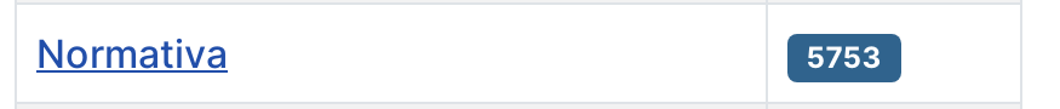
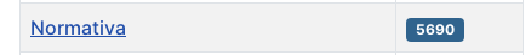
- 5753
+ 5690
